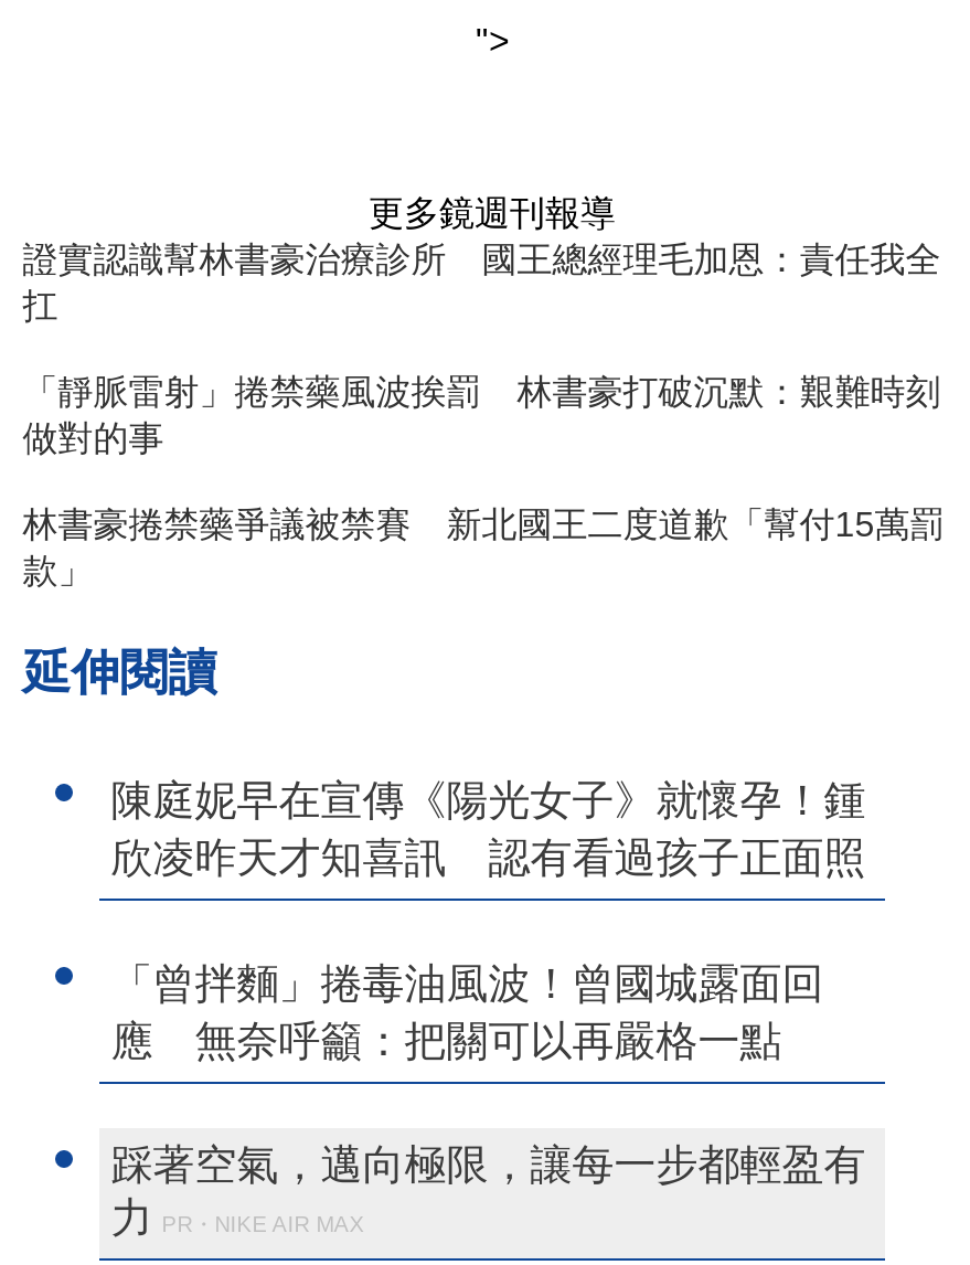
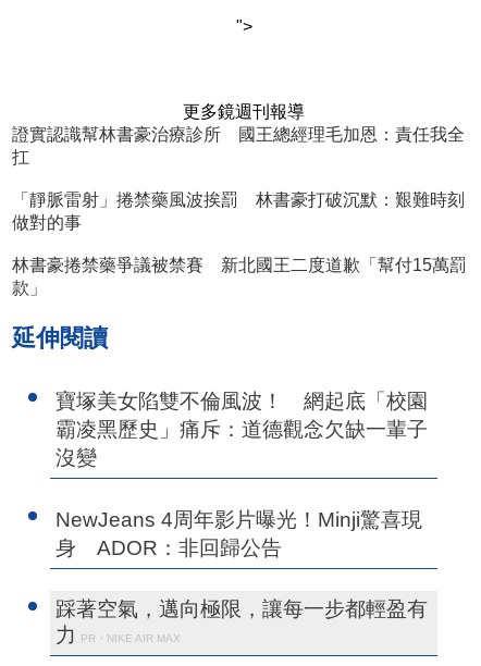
- 陳庭妮早在宣傳《陽光女子》就懷孕！鍾
- 欣凌昨天才知喜訊 認有看過孩子正面照
+ 寶塚美女陷雙不倫風波！ 網起底「校園
+ 霸凌黑歷史」痛斥：道德觀念欠缺一輩子
+ 沒變

- 「曾拌麵」捲毒油風波！曾國城露面回
- 應 無奈呼籲：把關可以再嚴格一點
+ NewJeans 4周年影片曝光！Minji驚喜現
+ 身 ADOR：非回歸公告
